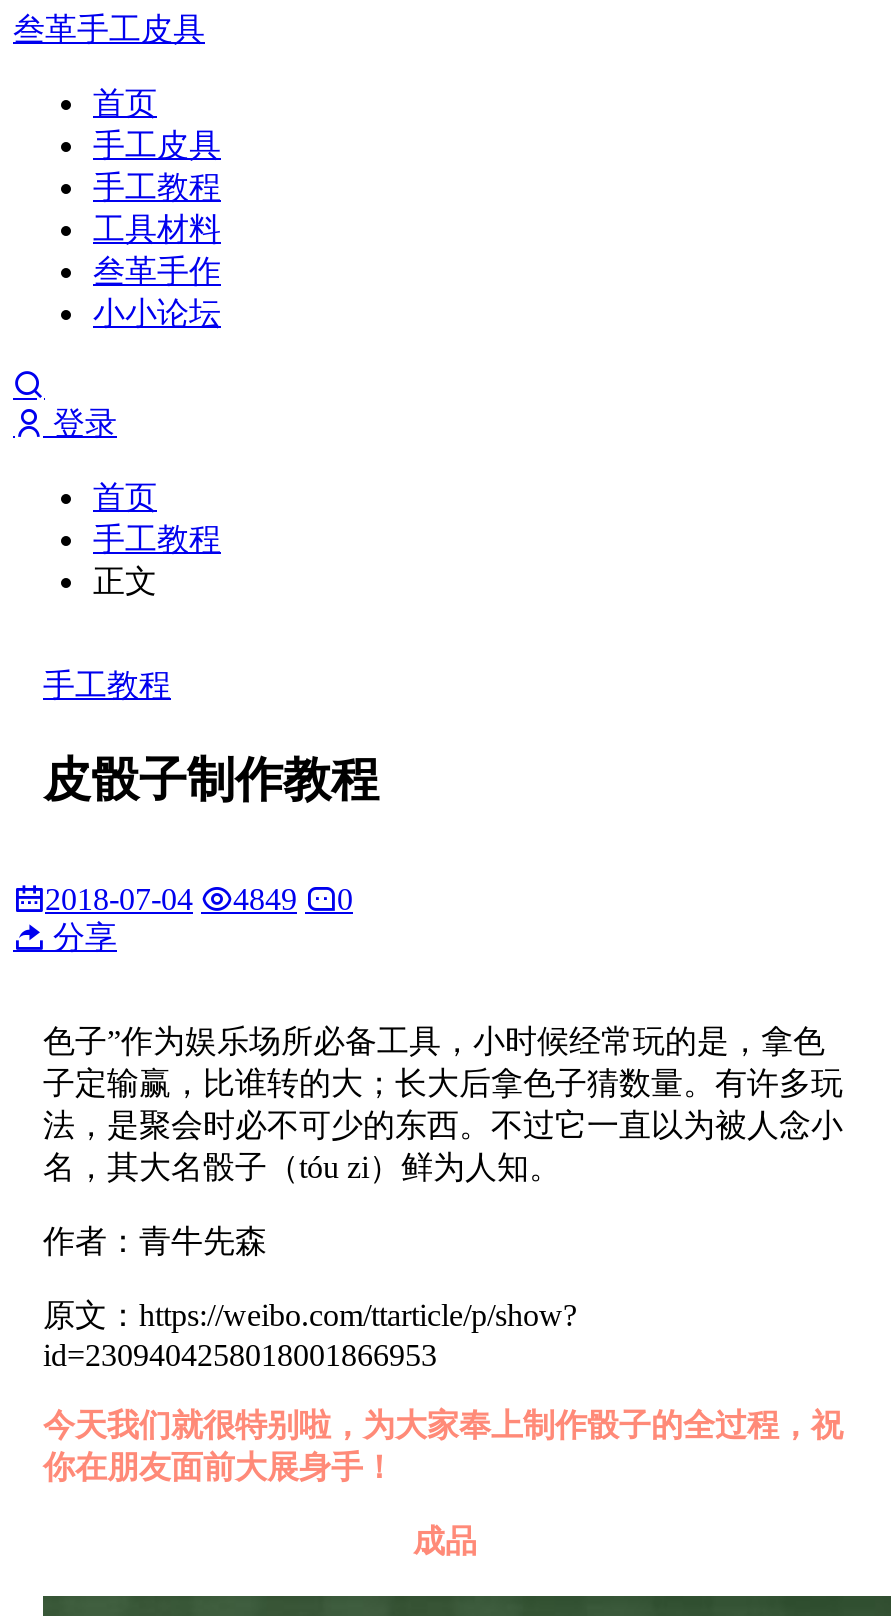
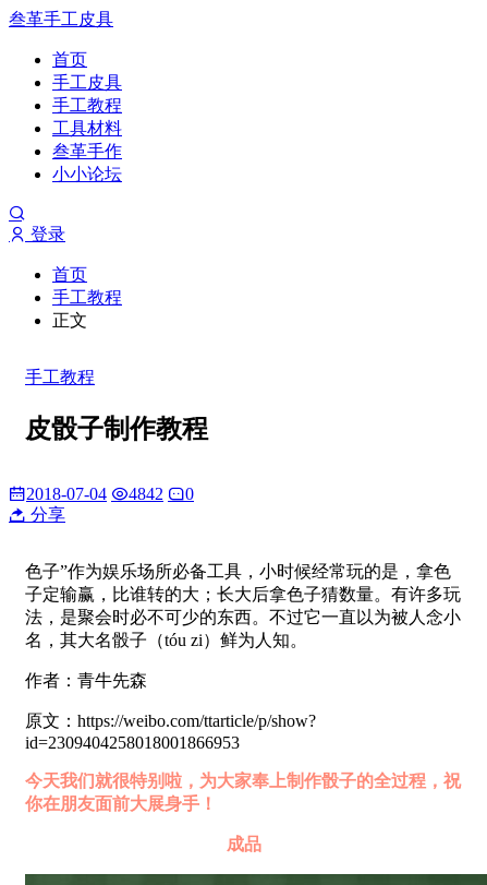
- 4849
+ 4842
